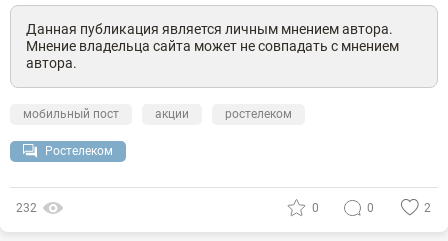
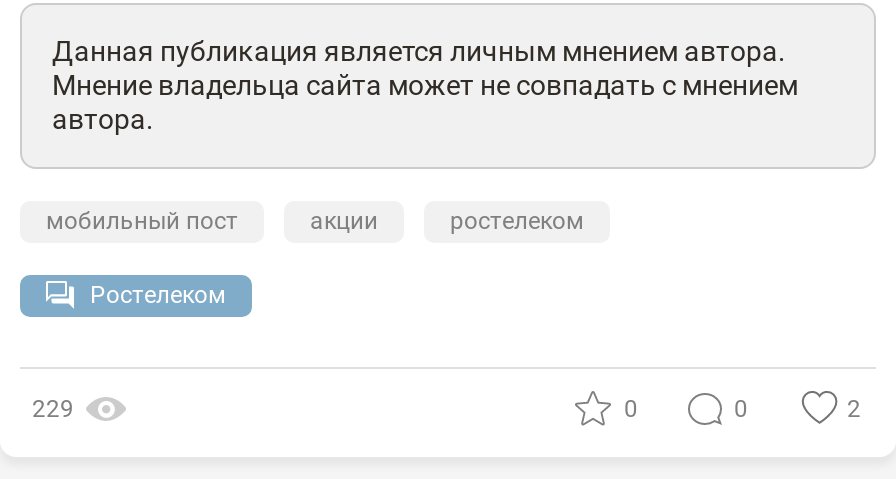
- 232
+ 229
